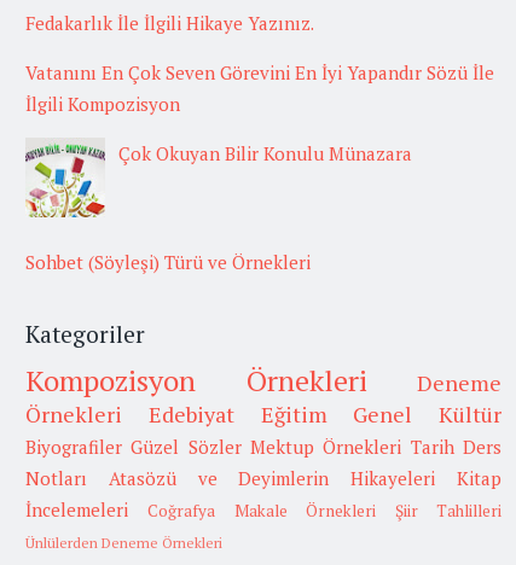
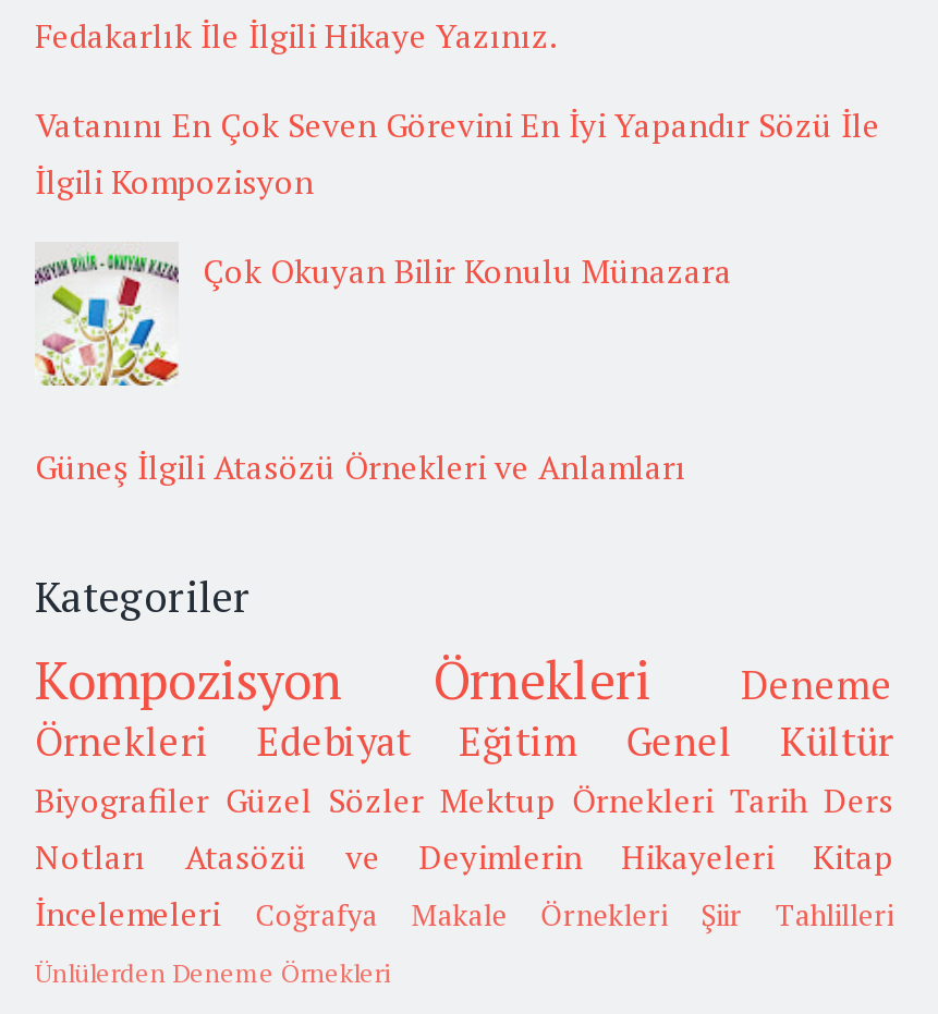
- Sohbet (Söyleşi) Türü ve Örnekleri
+ Güneş İlgili Atasözü Örnekleri ve Anlamları
